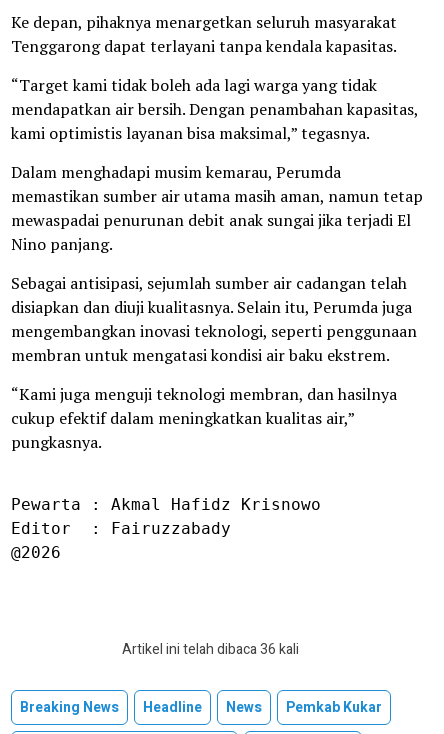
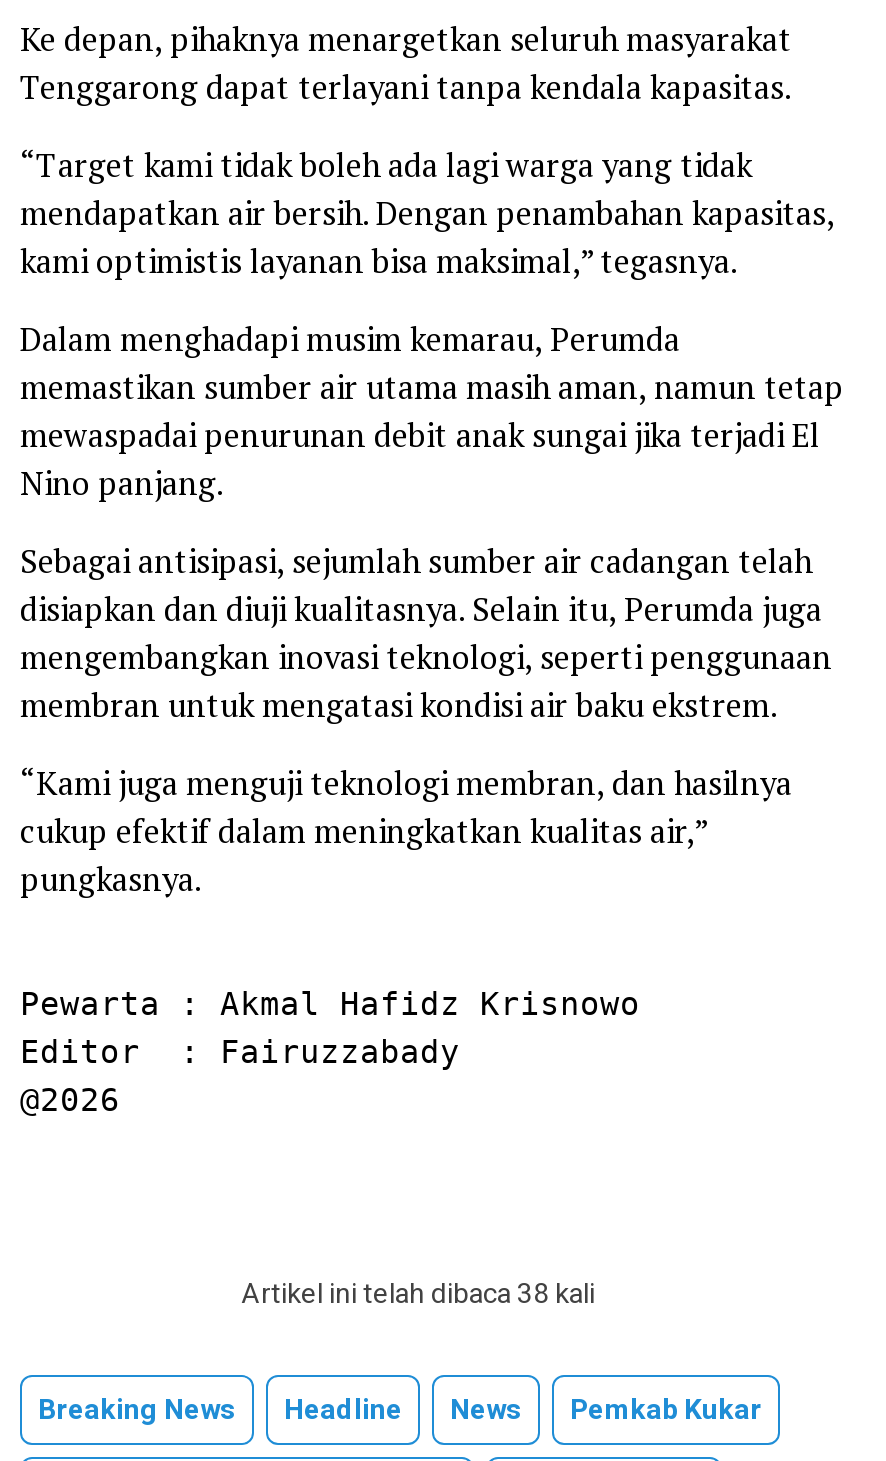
- Artikel ini telah dibaca 36 kali
+ Artikel ini telah dibaca 38 kali
